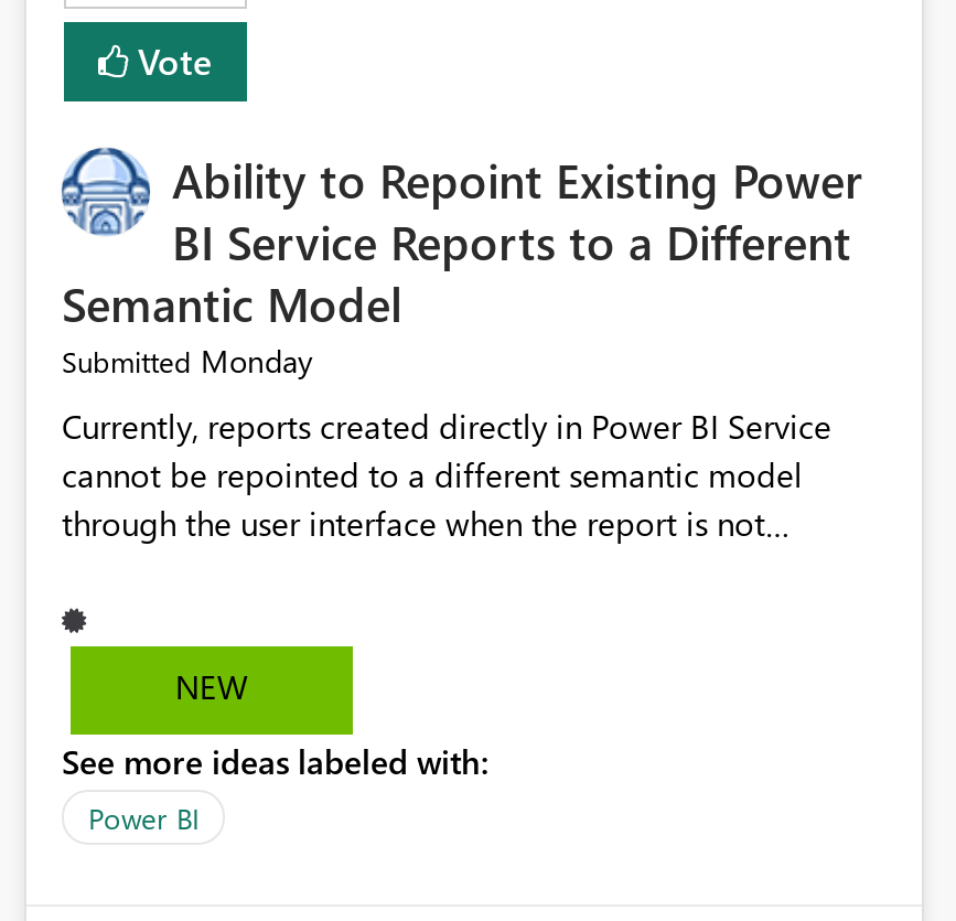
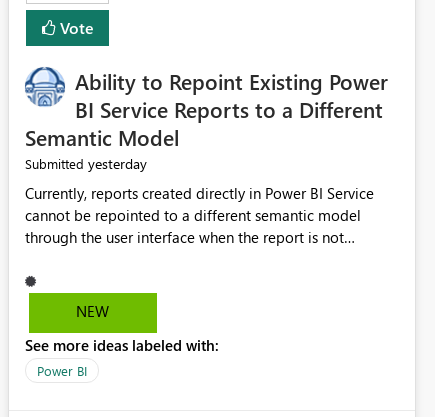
- Submitted Monday
+ Submitted yesterday
